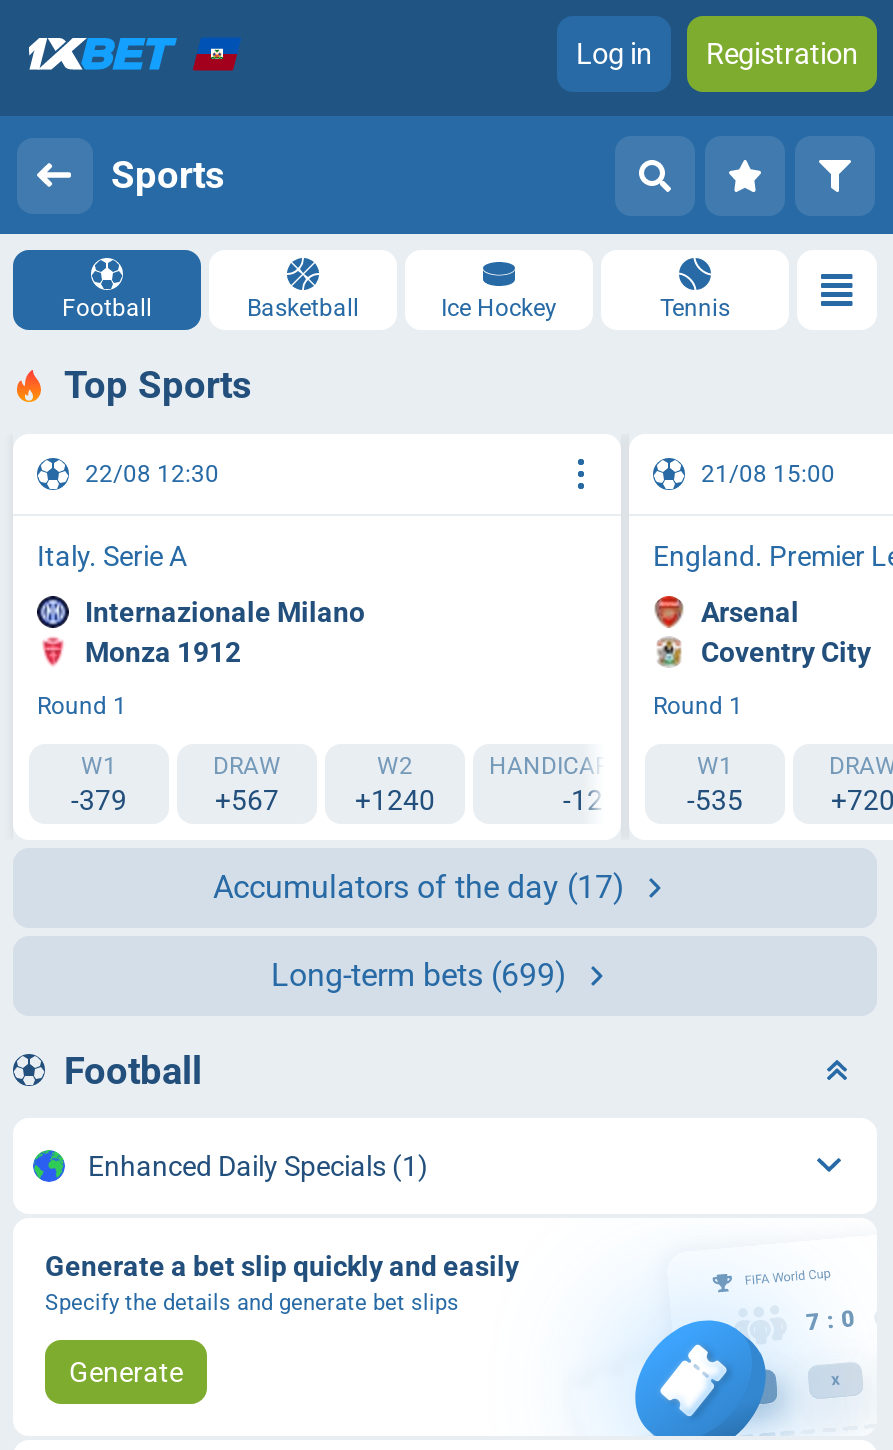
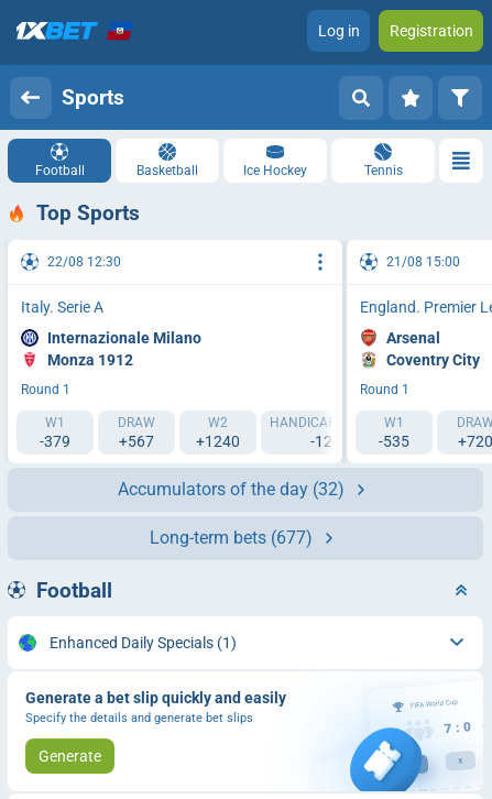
- Accumulators of the day (17)
+ Accumulators of the day (32)

- Long-term bets (699)
+ Long-term bets (677)
